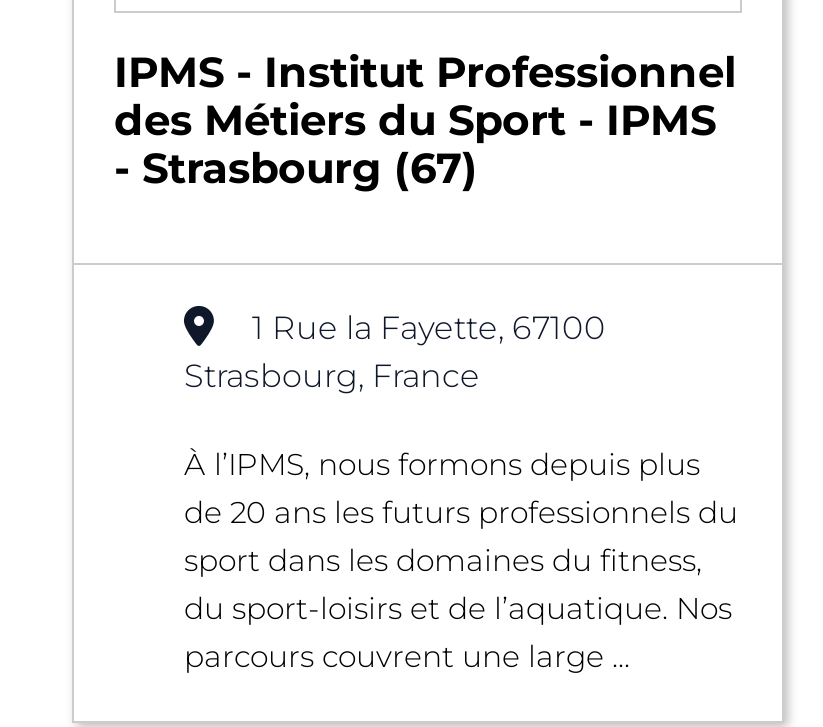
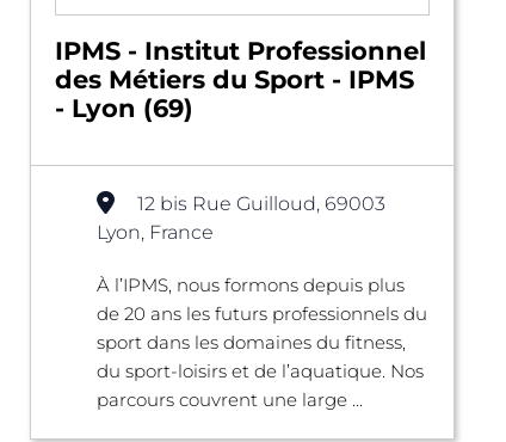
- - Strasbourg (67)
+ - Lyon (69)

- 1 Rue la Fayette, 67100
- Strasbourg, France
+ 12 bis Rue Guilloud, 69003
+ Lyon, France
